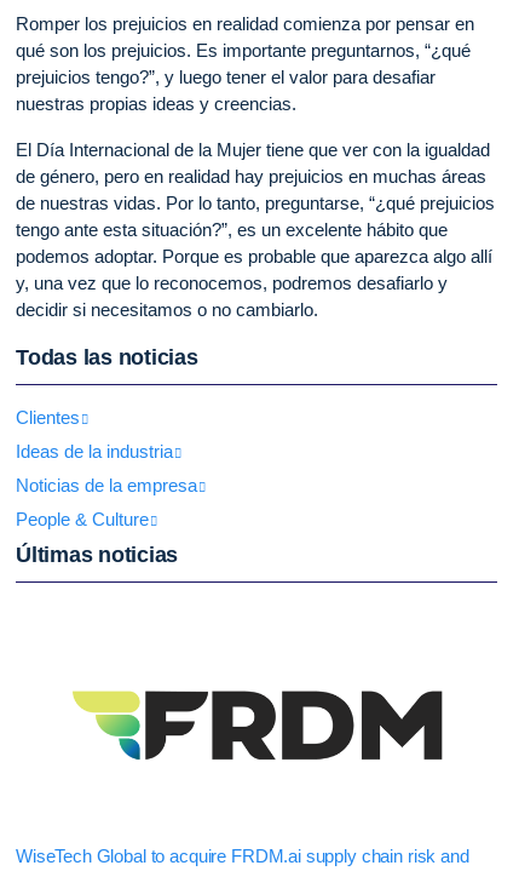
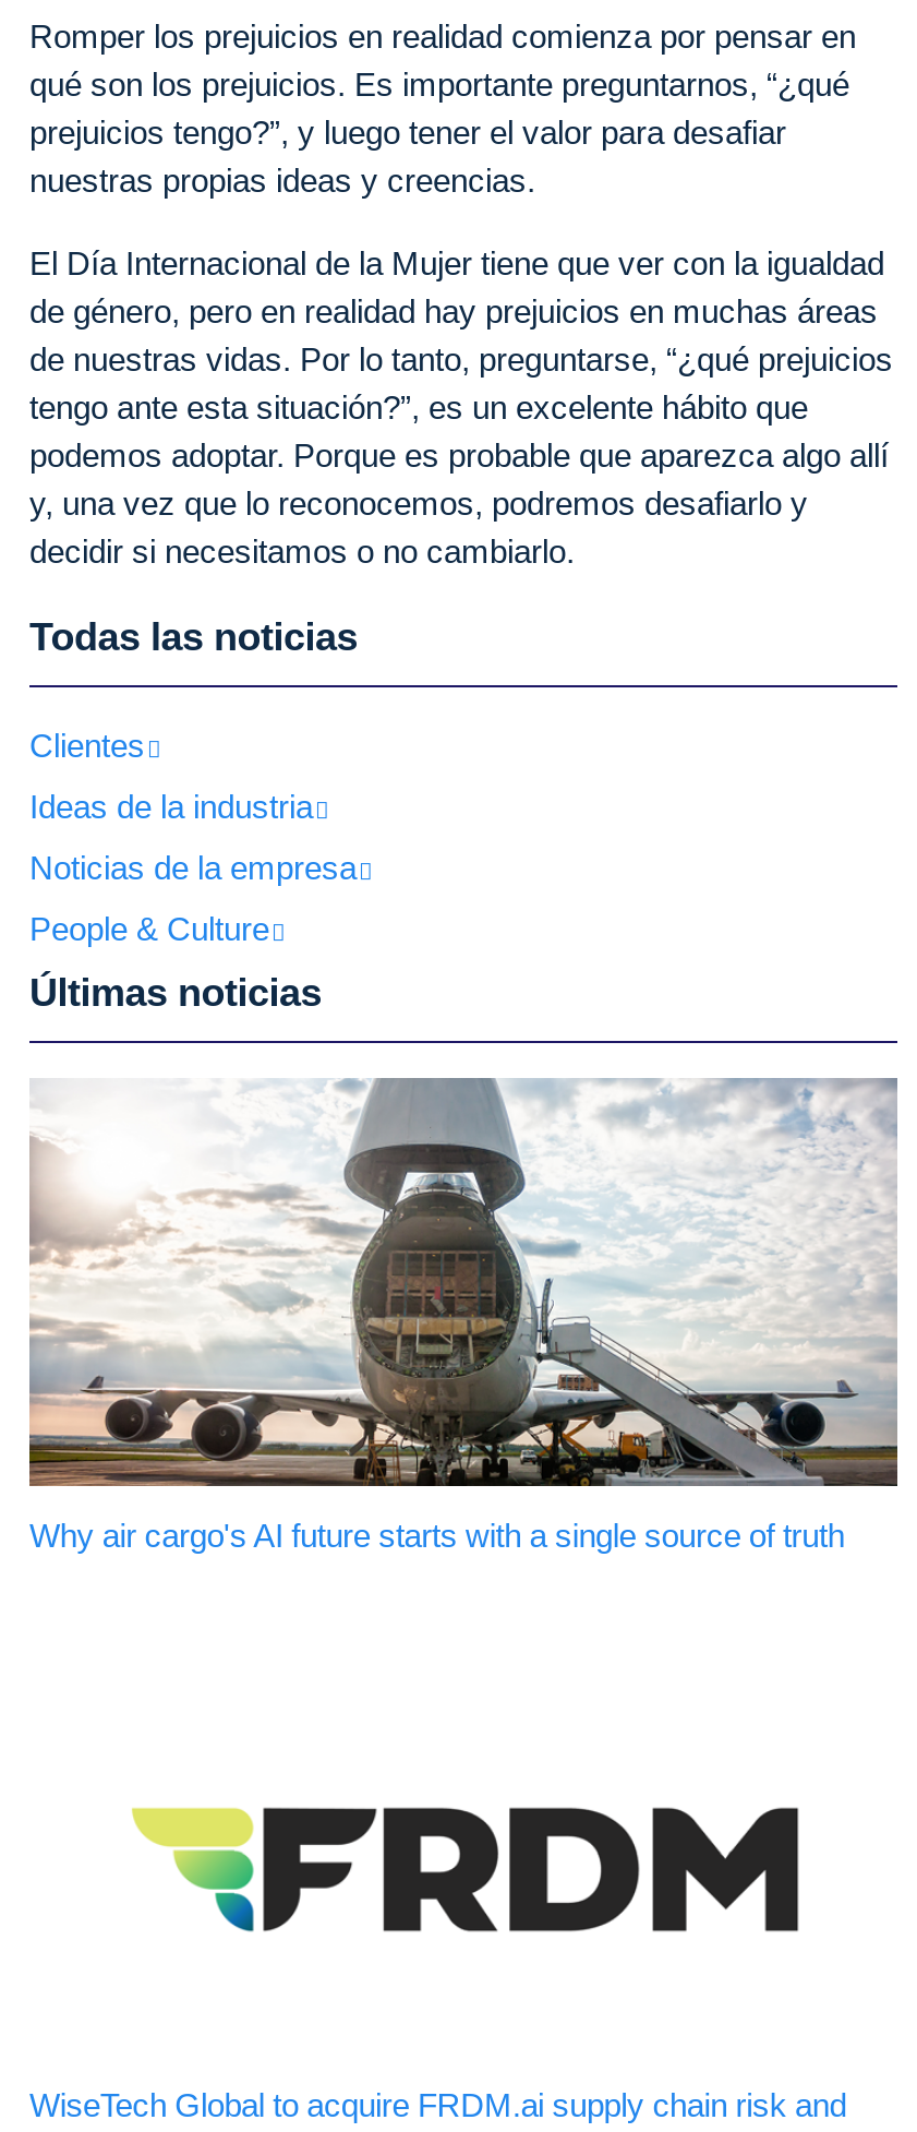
+ [image]
+ Why air cargo's AI future starts with a single source of truth
